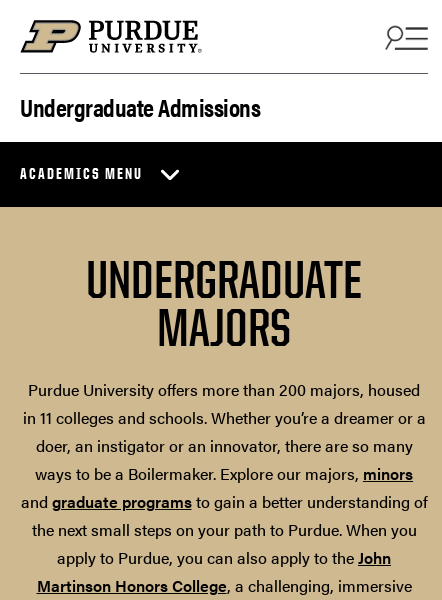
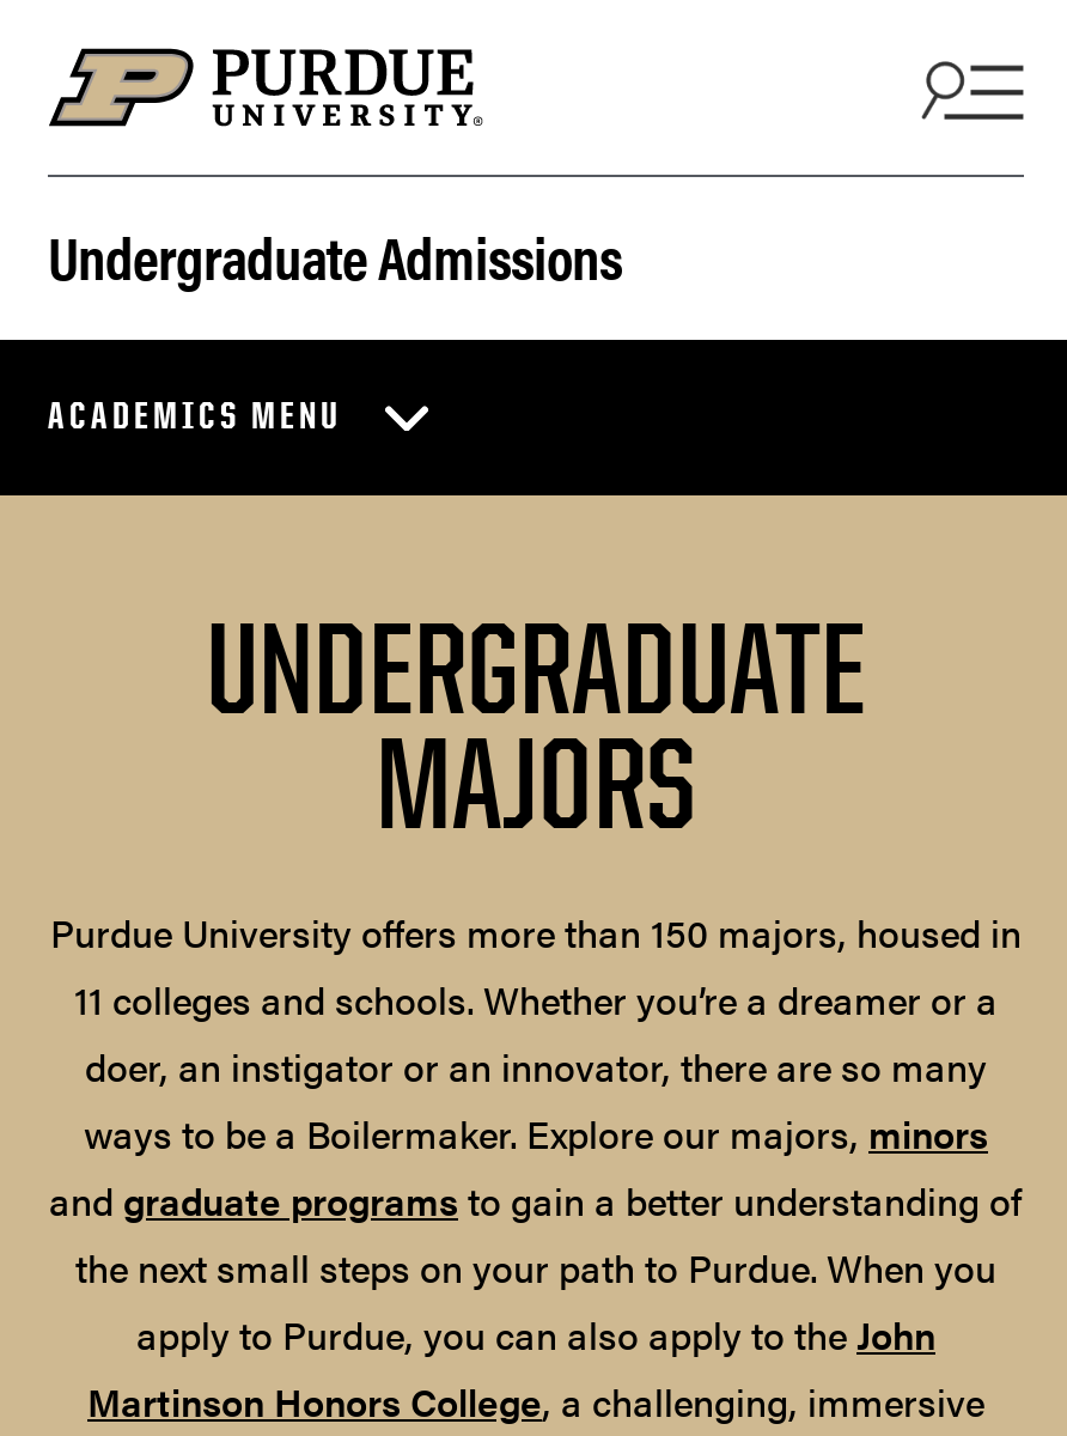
- Purdue University offers more than 200 majors, housed
- in 11 colleges and schools. Whether you’re a dreamer or a
+ Purdue University offers more than 150 majors, housed in
+ 11 colleges and schools. Whether you’re a dreamer or a
